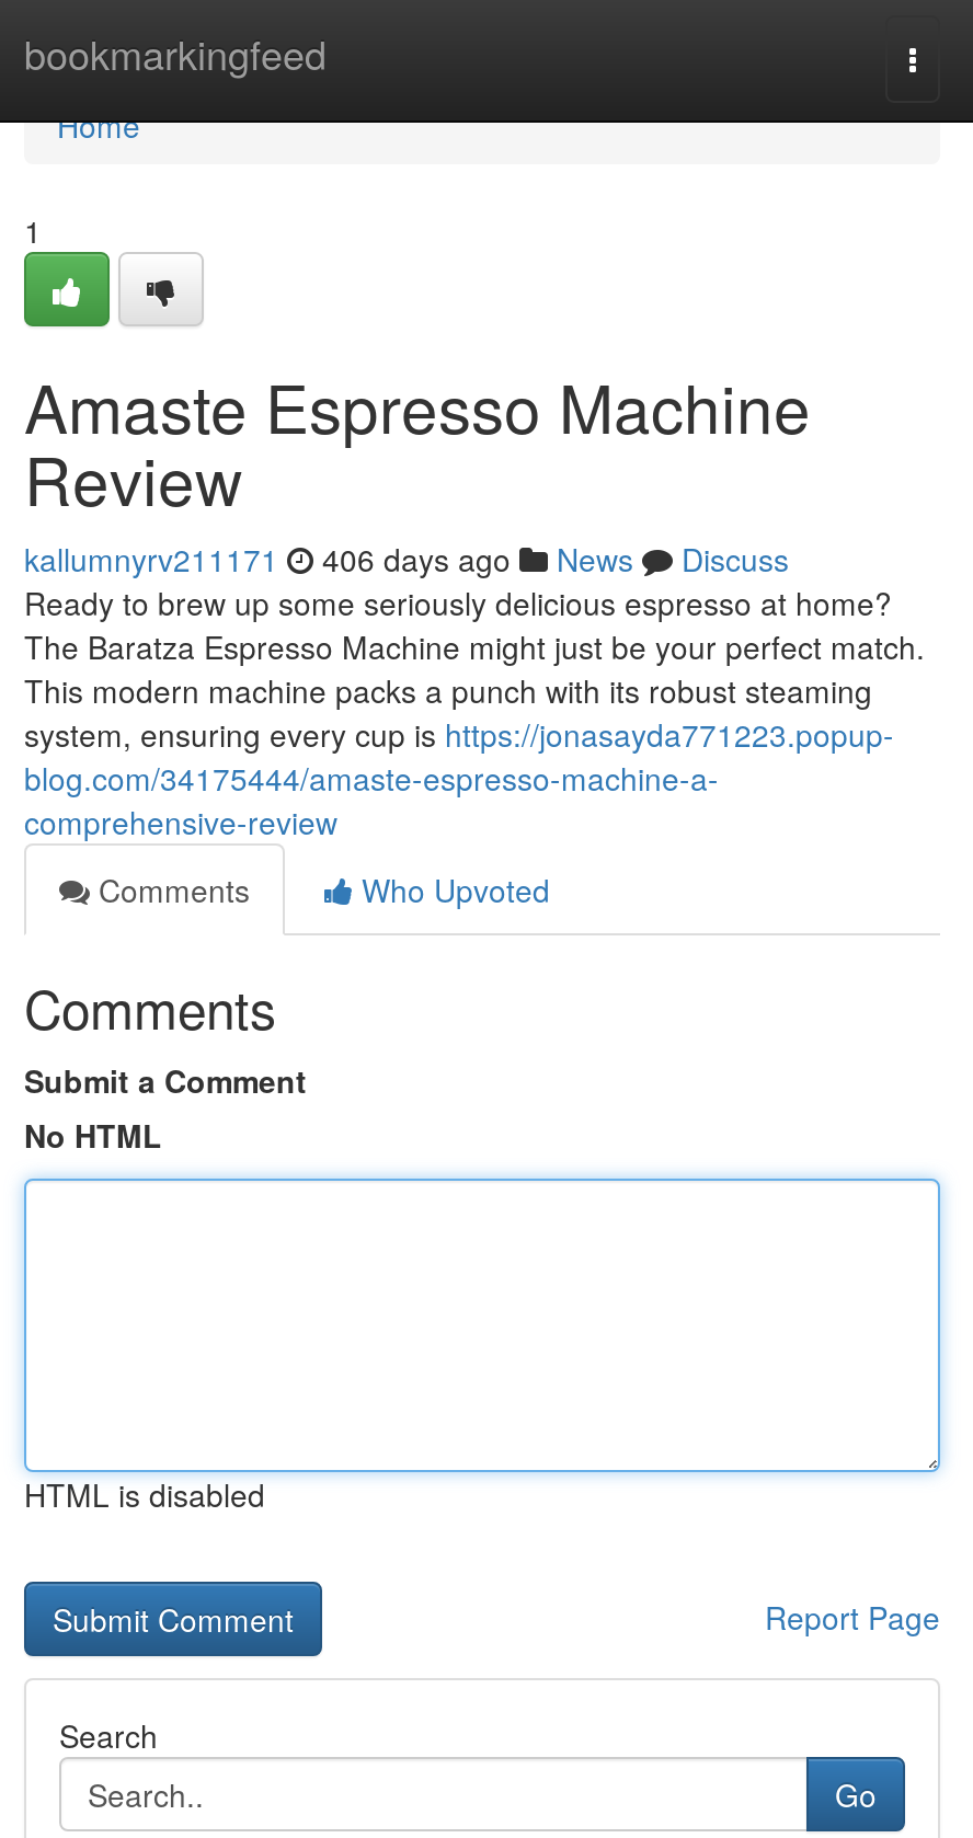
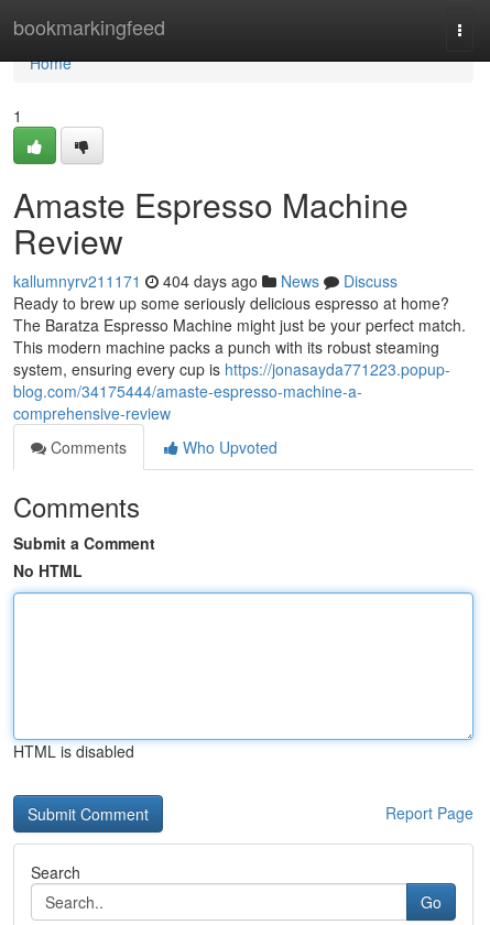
- kallumnyrv211171 406 days ago News Discuss
+ kallumnyrv211171 404 days ago News Discuss
